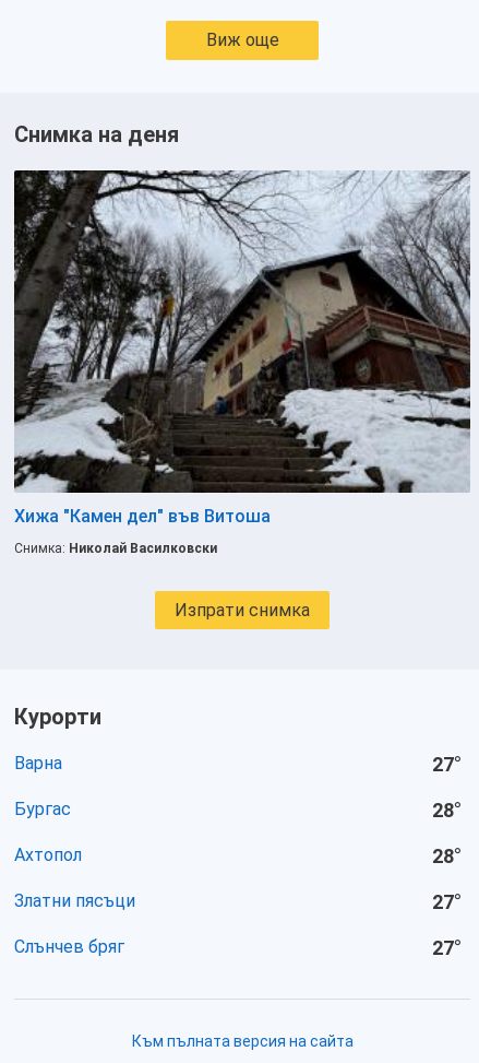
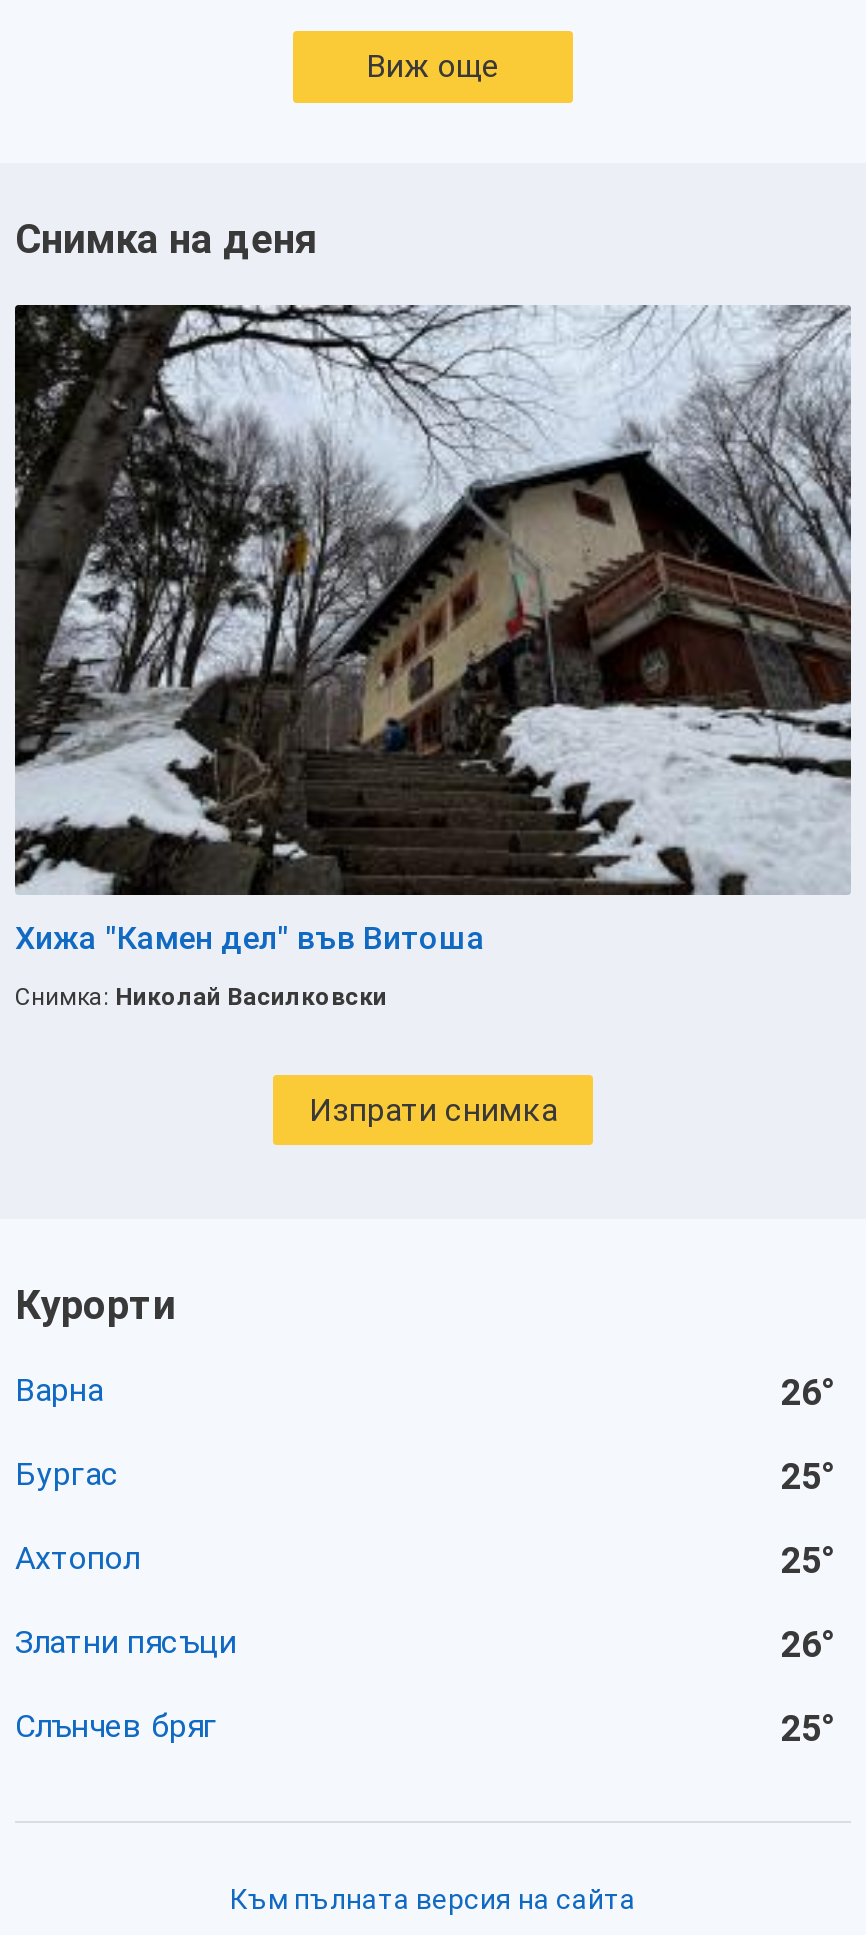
- 27°
+ 26°

- 28°
+ 25°

- 28°
+ 25°

- 27°
+ 26°

- 27°
+ 25°
